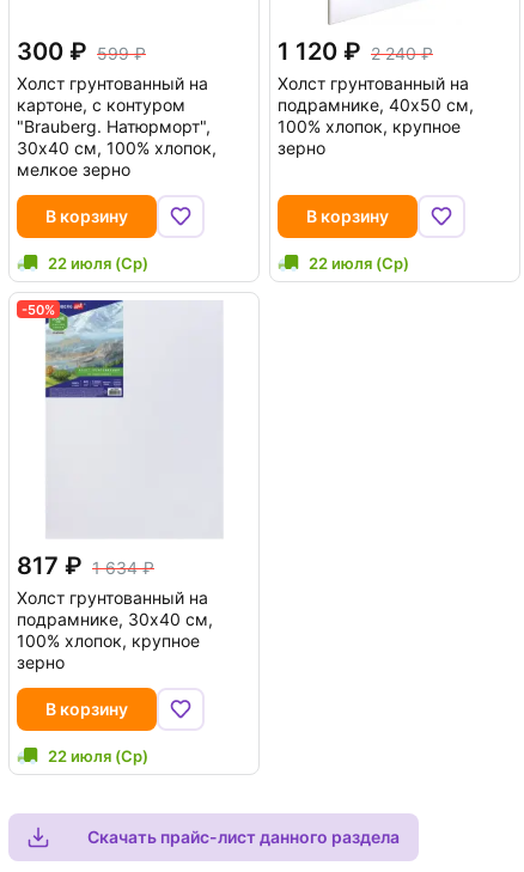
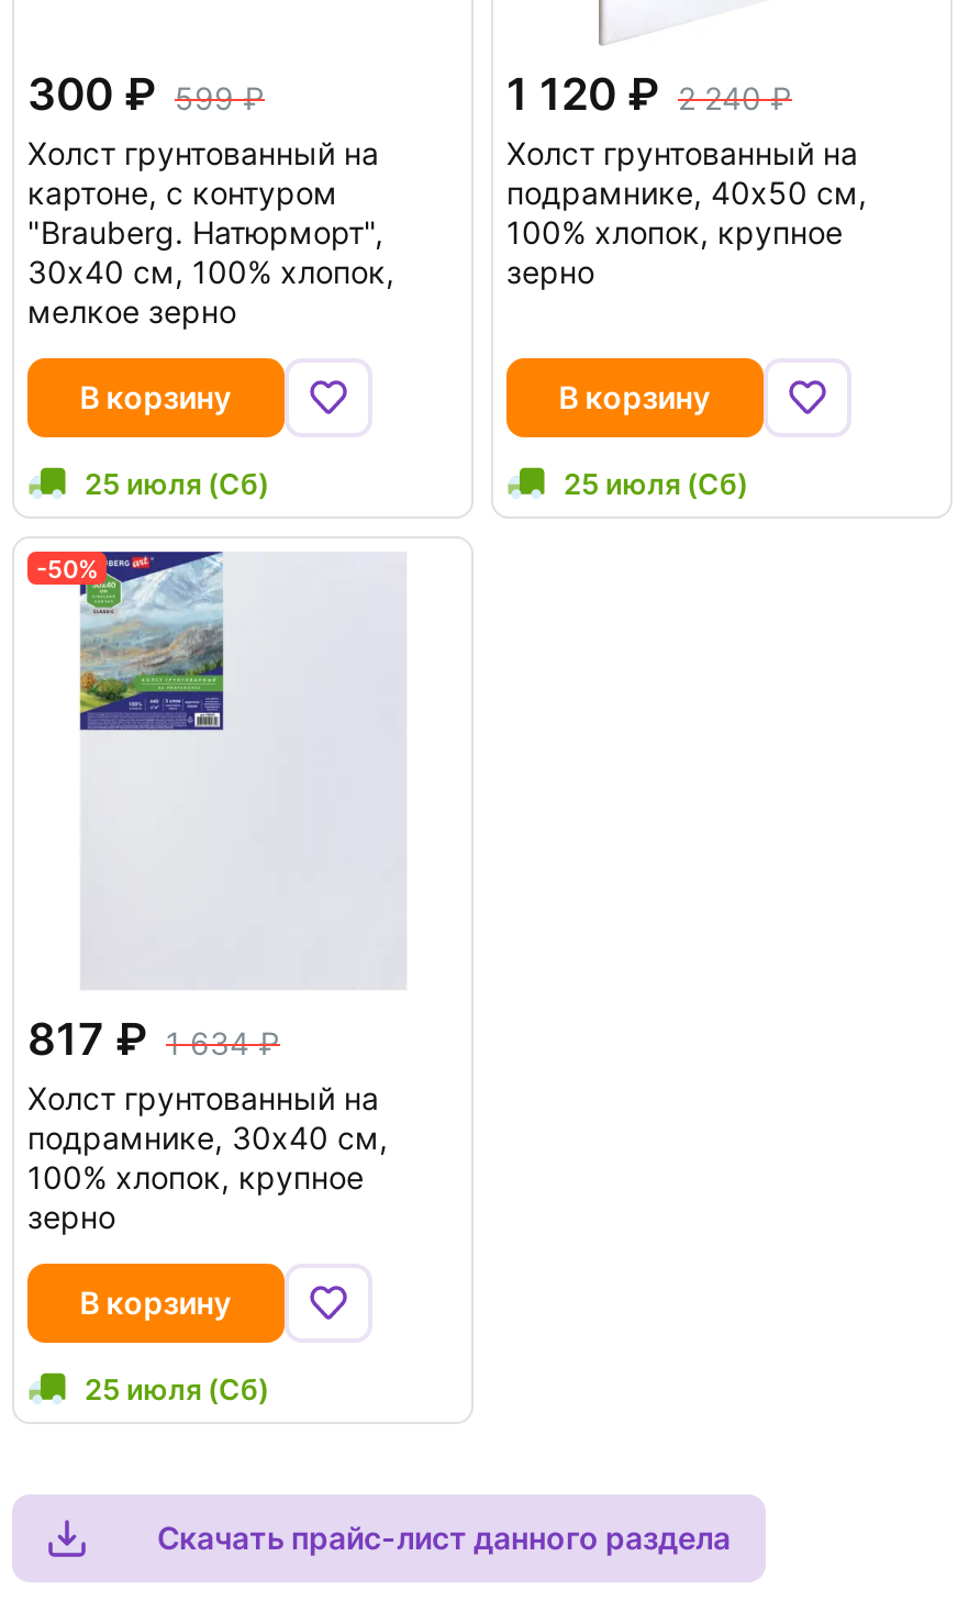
- 22 июля (Ср)
+ 25 июля (Сб)

- 22 июля (Ср)
+ 25 июля (Сб)

- 22 июля (Ср)
+ 25 июля (Сб)
